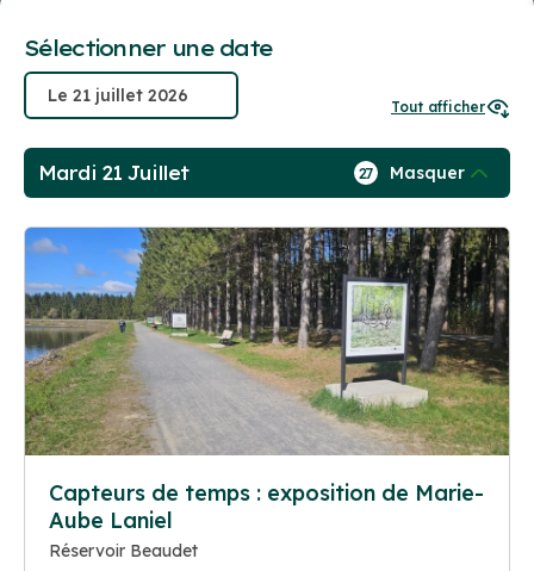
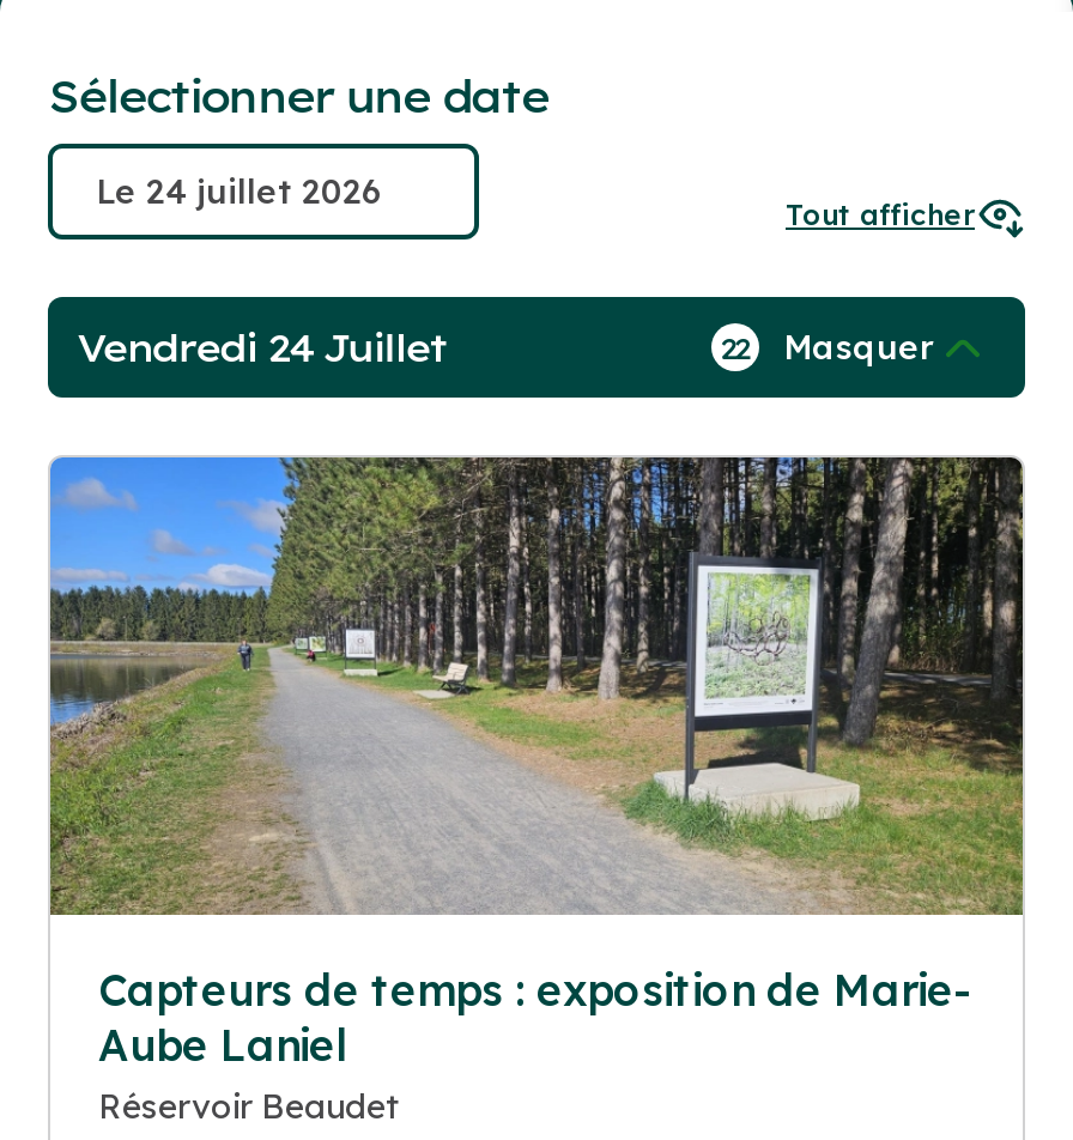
- Mardi 21 Juillet
+ Vendredi 24 Juillet

- 27 Masquer
+ 22 Masquer
